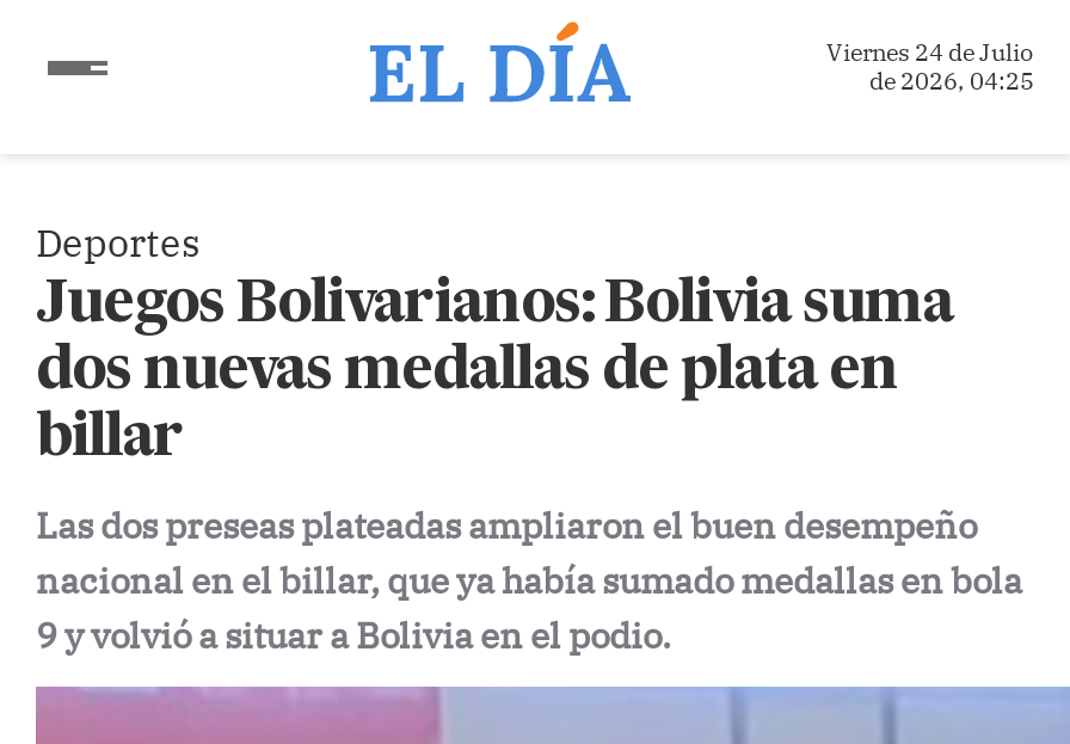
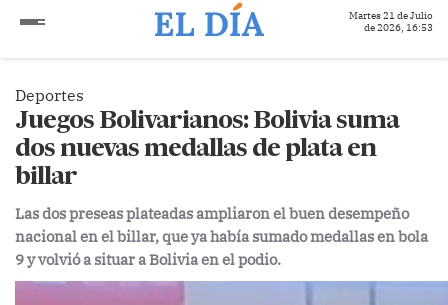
- Viernes 24 de Julio
+ Martes 21 de Julio

- de 2026, 04:25
+ de 2026, 16:53
